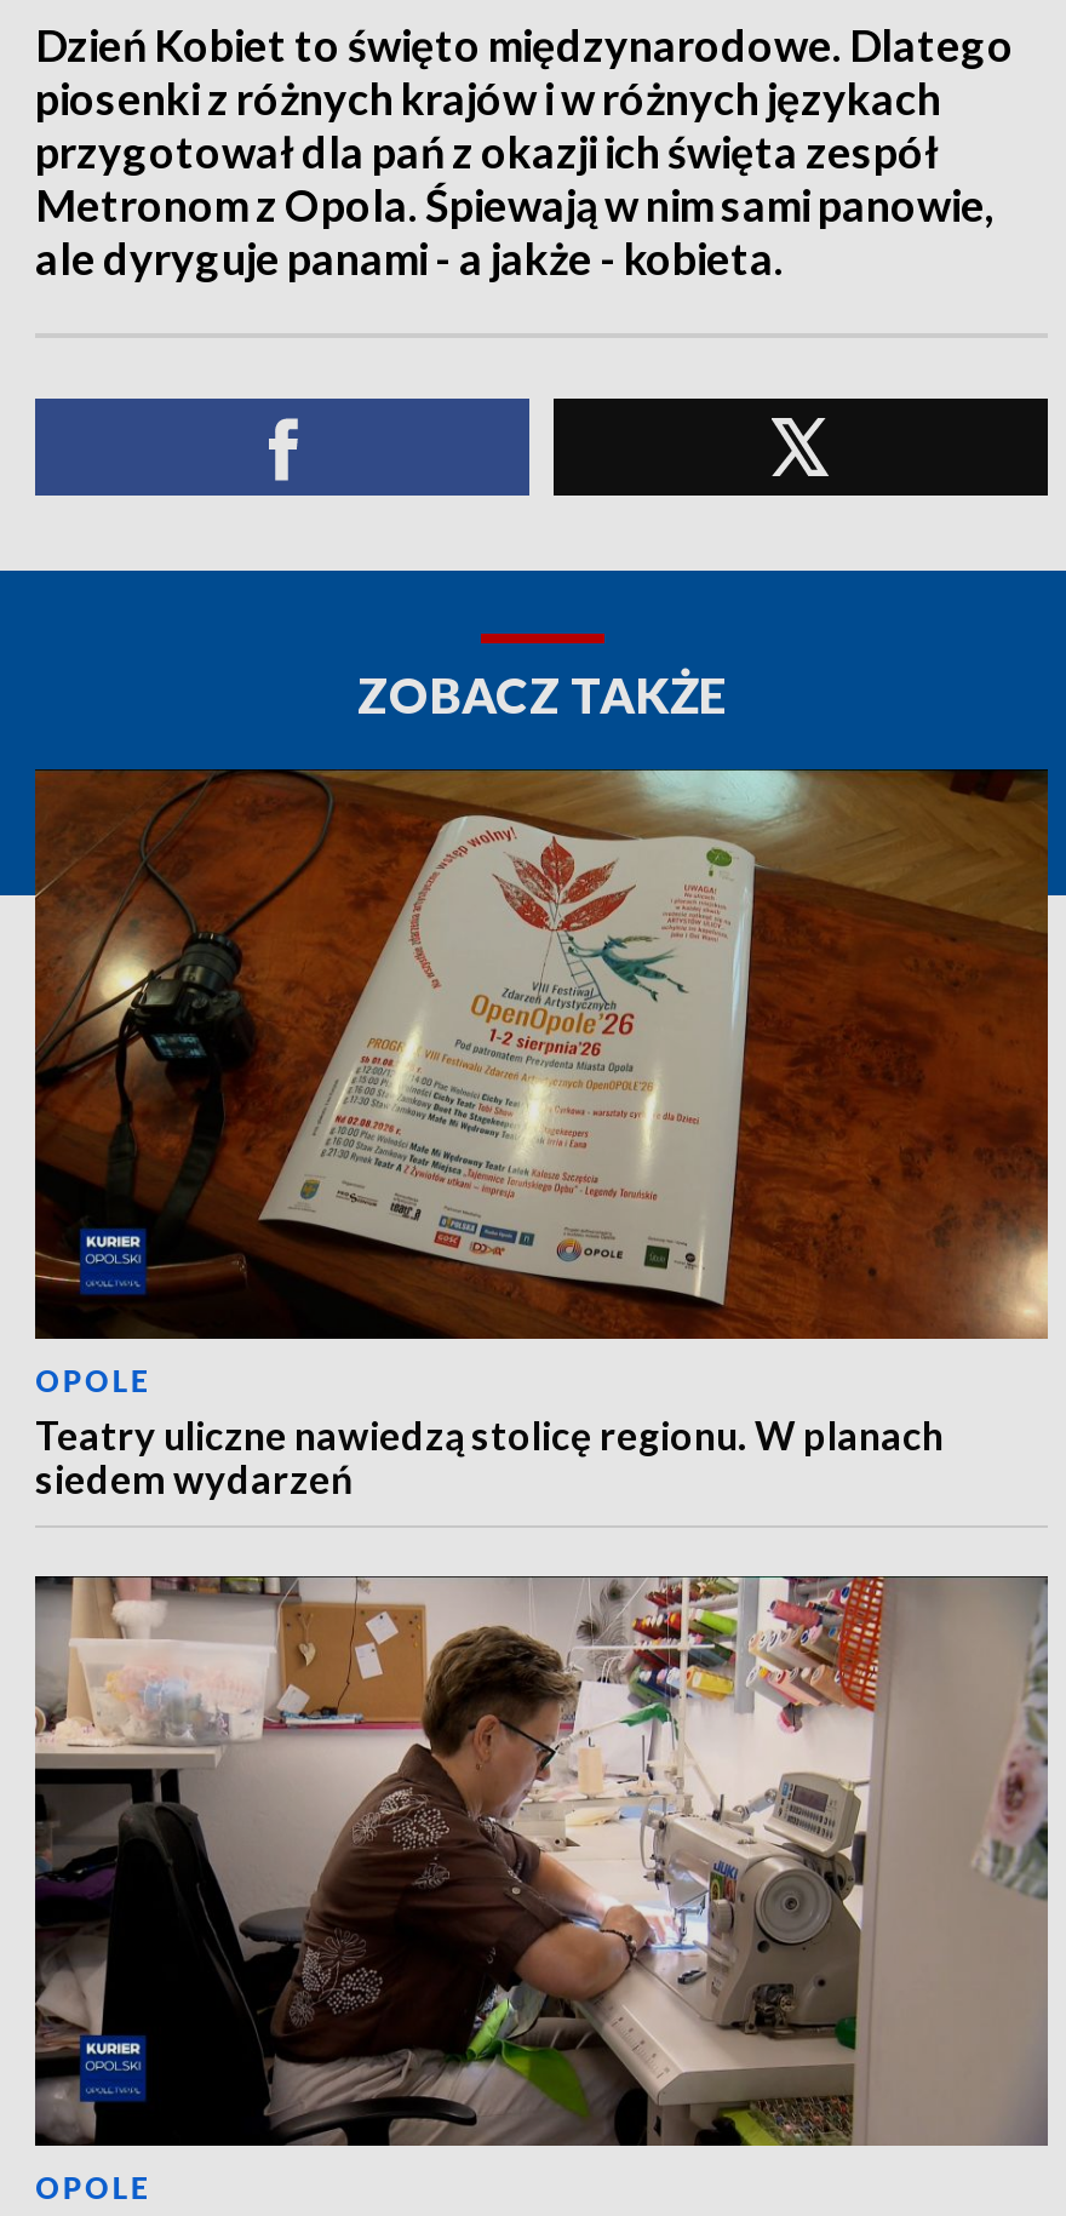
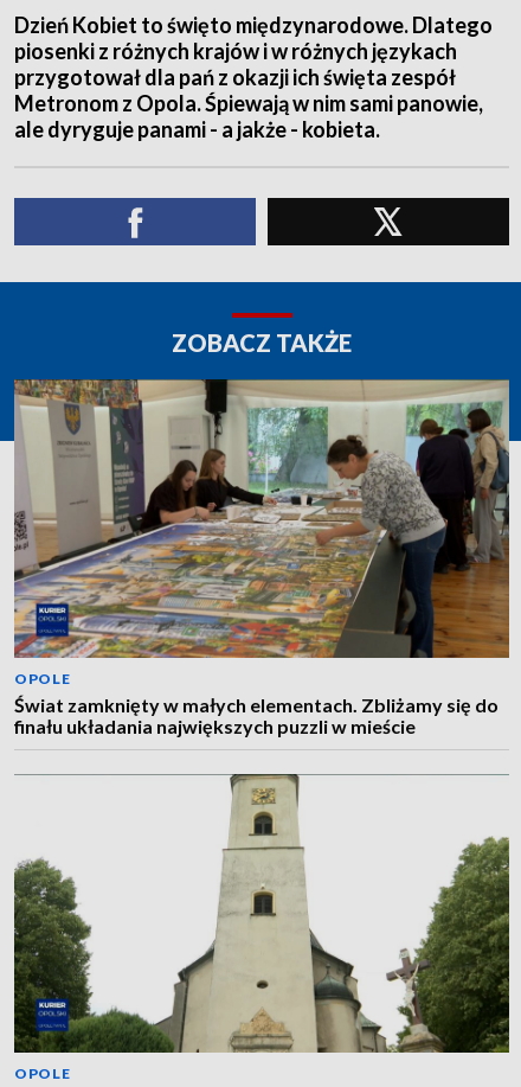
- [image]
- Teatry uliczne nawiedzą stolicę regionu. W planach
- siedem wydarzeń
+ [image]
+ Świat zamknięty w małych elementach. Zbliżamy się do
+ finału układania największych puzzli w mieście

- [image]
+ [image]
